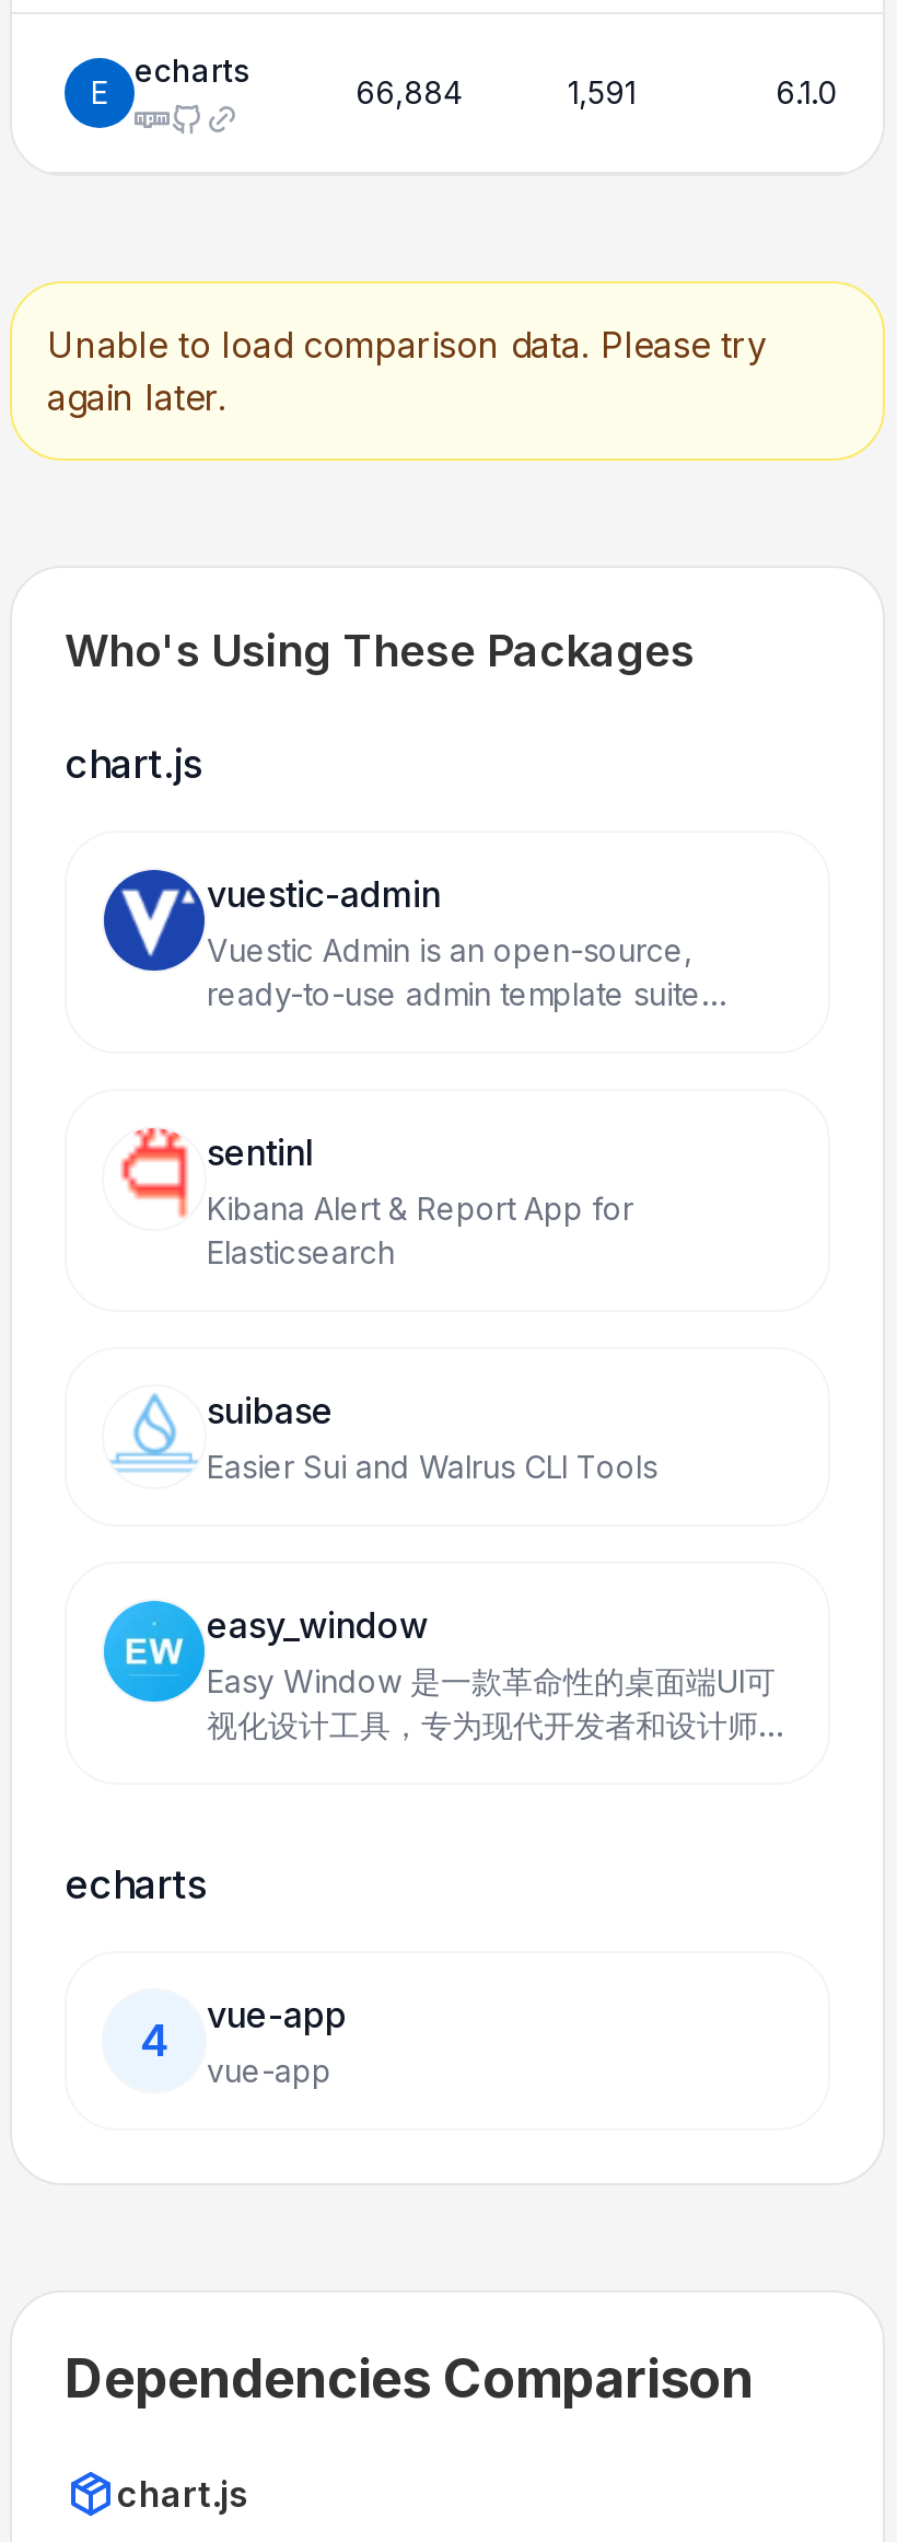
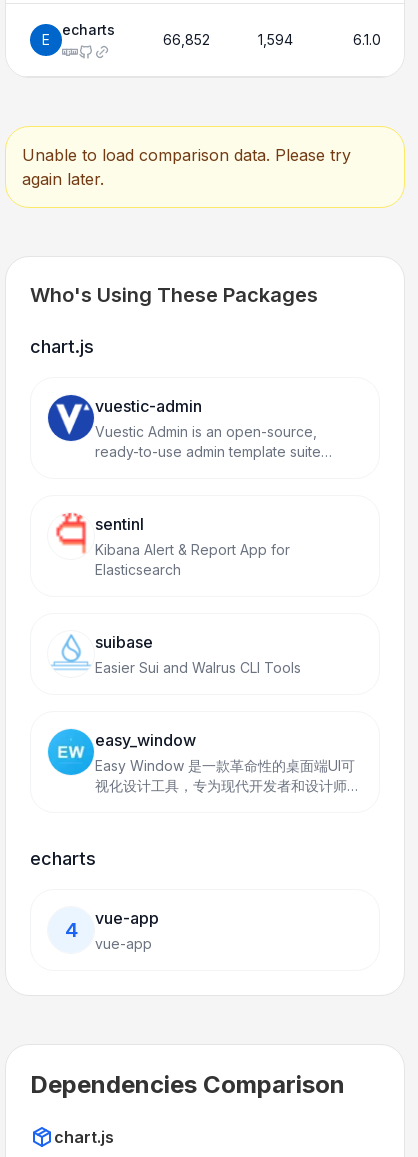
- 66,884
+ 66,852

- 1,591
+ 1,594
